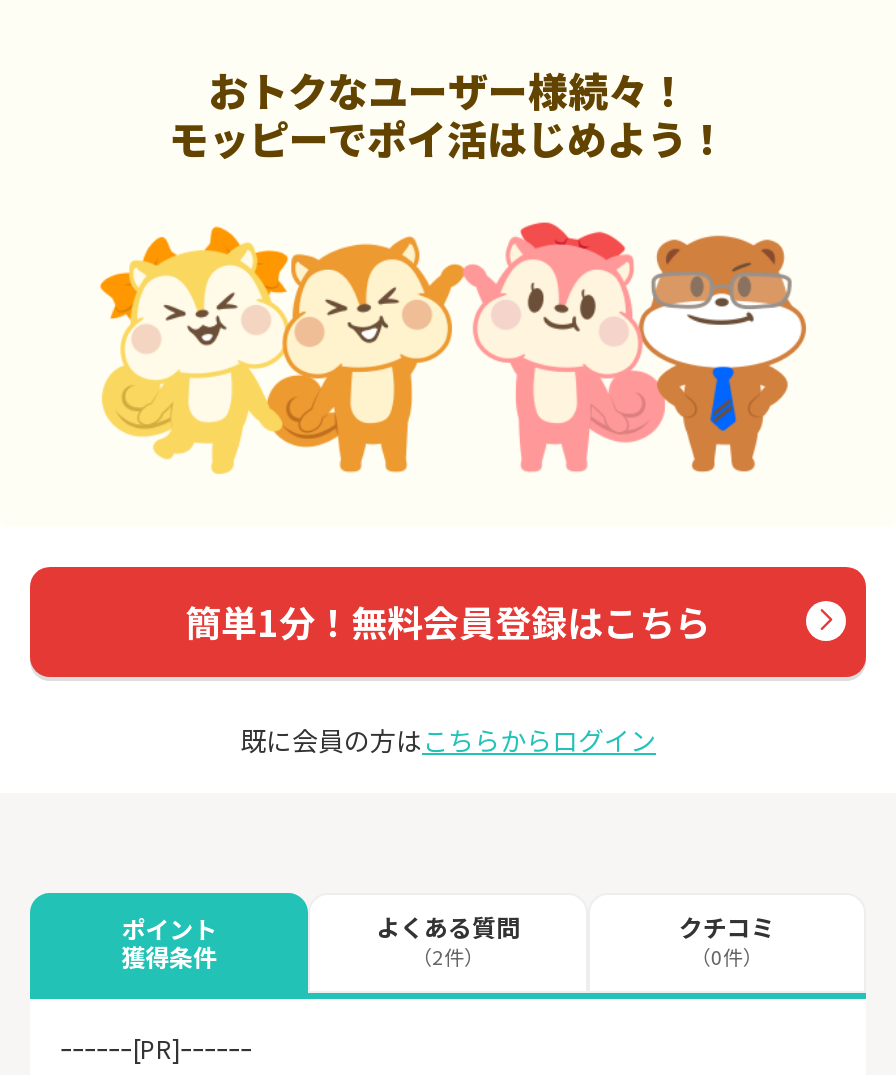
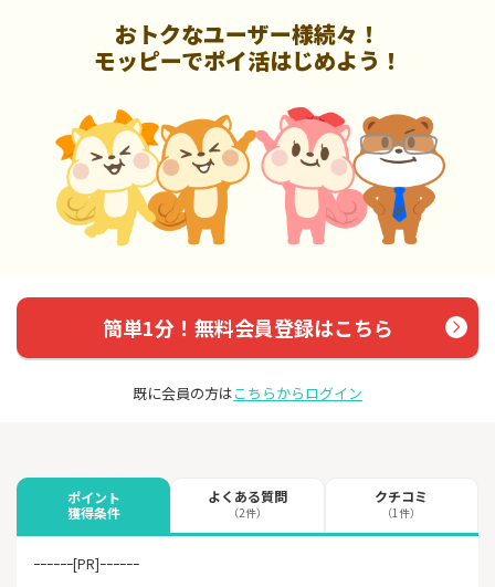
- （0件）
+ （1件）
